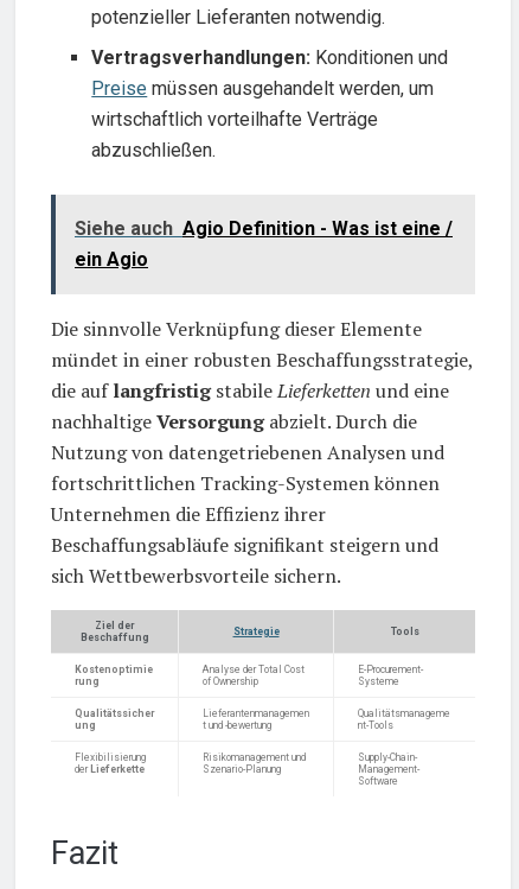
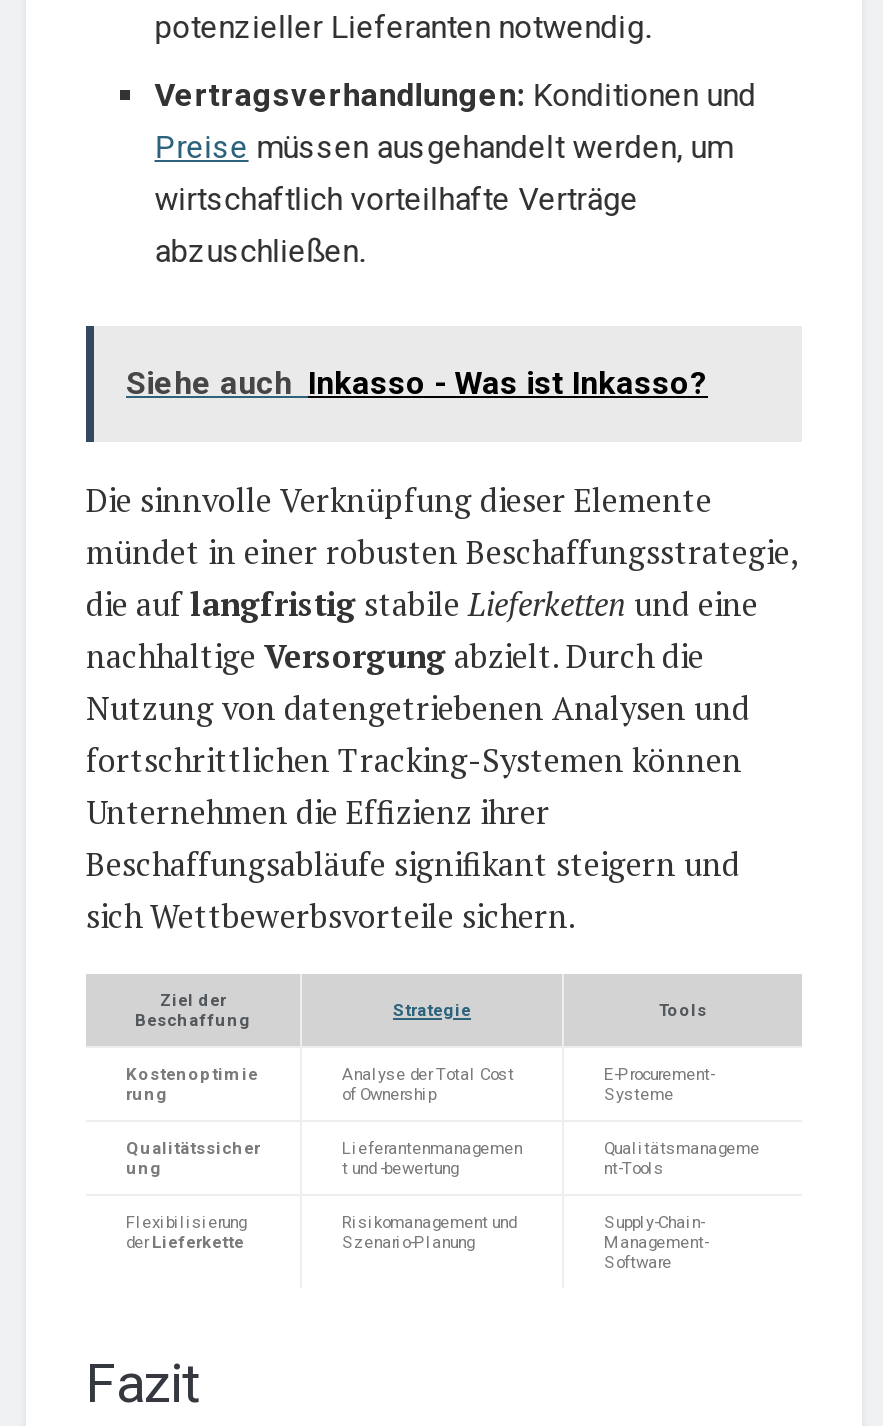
- Siehe auch Agio Definition - Was ist eine /
- ein Agio
+ Siehe auch Inkasso - Was ist Inkasso?
